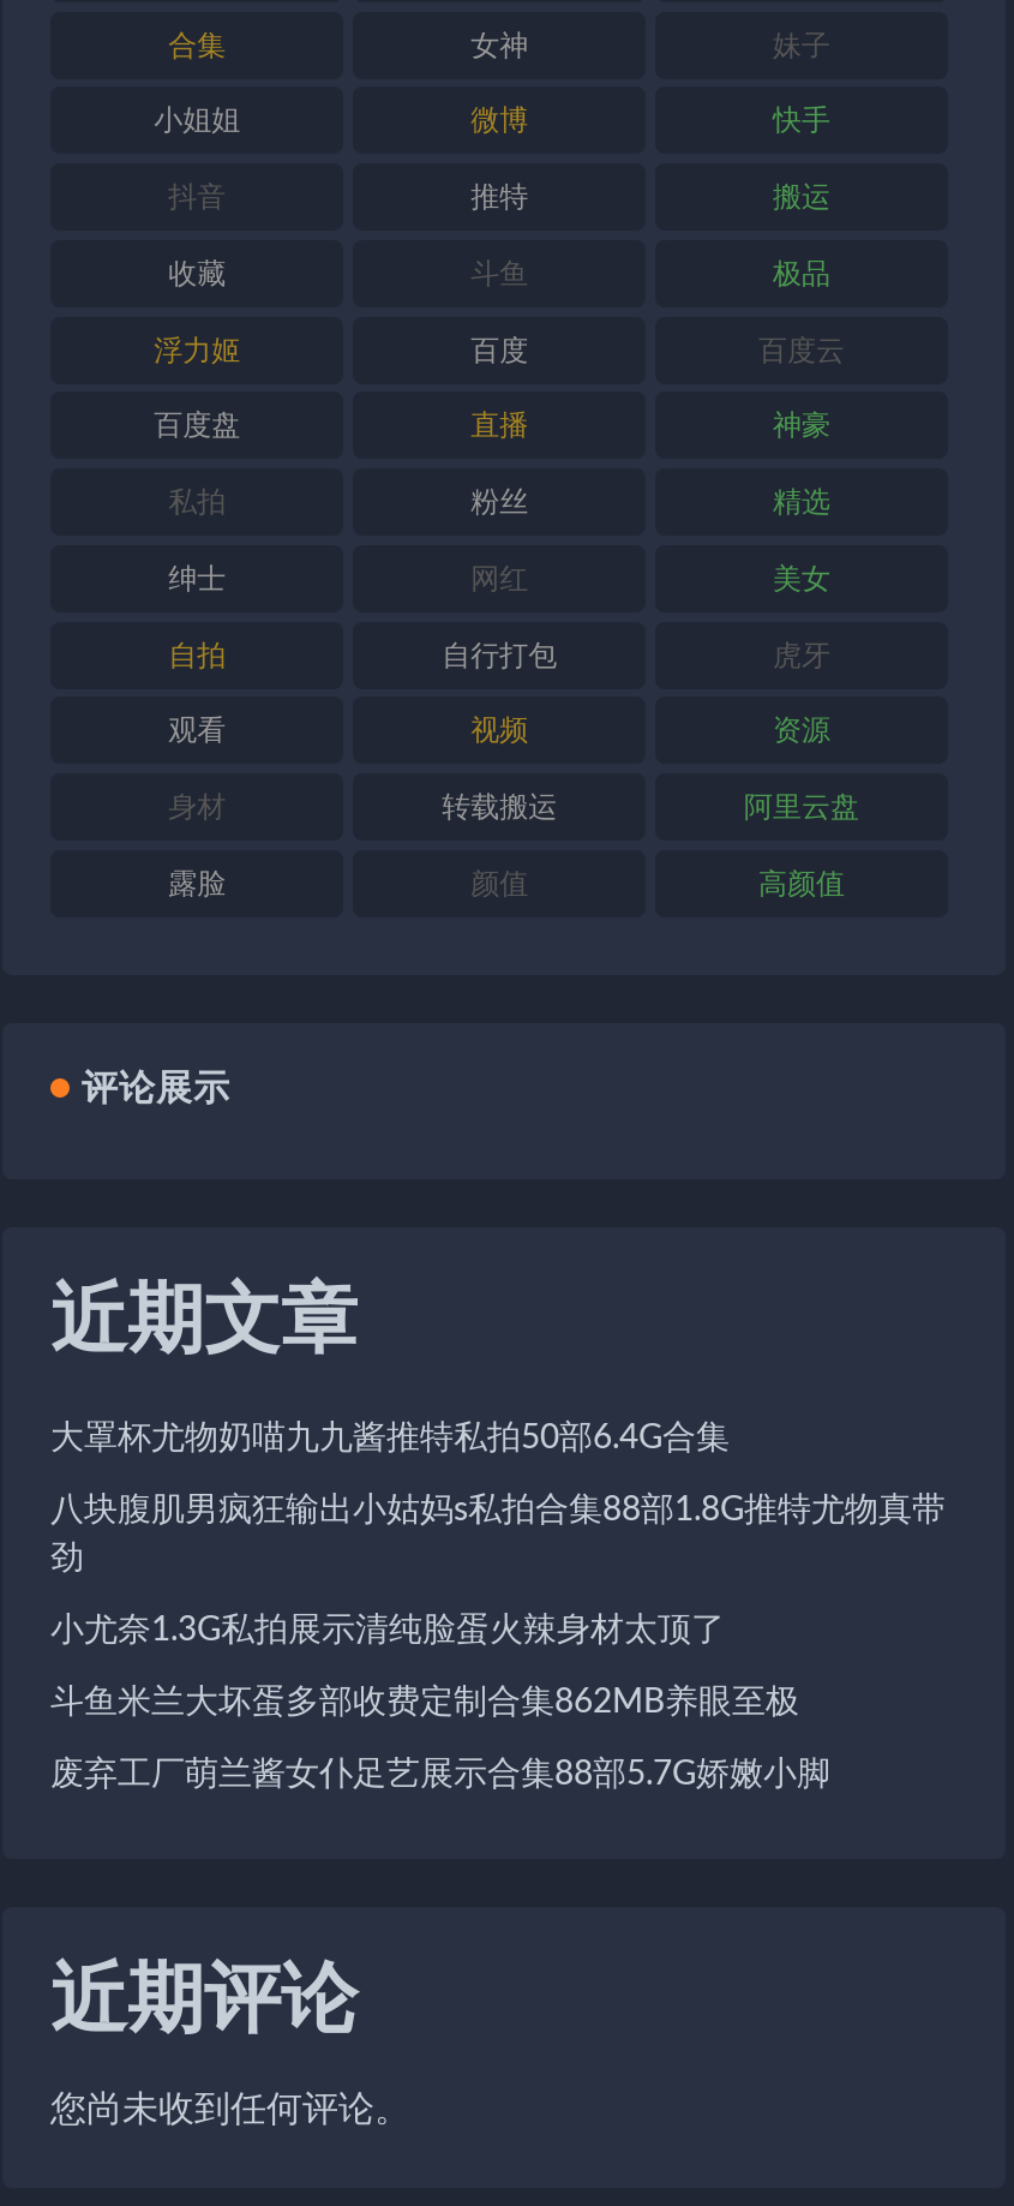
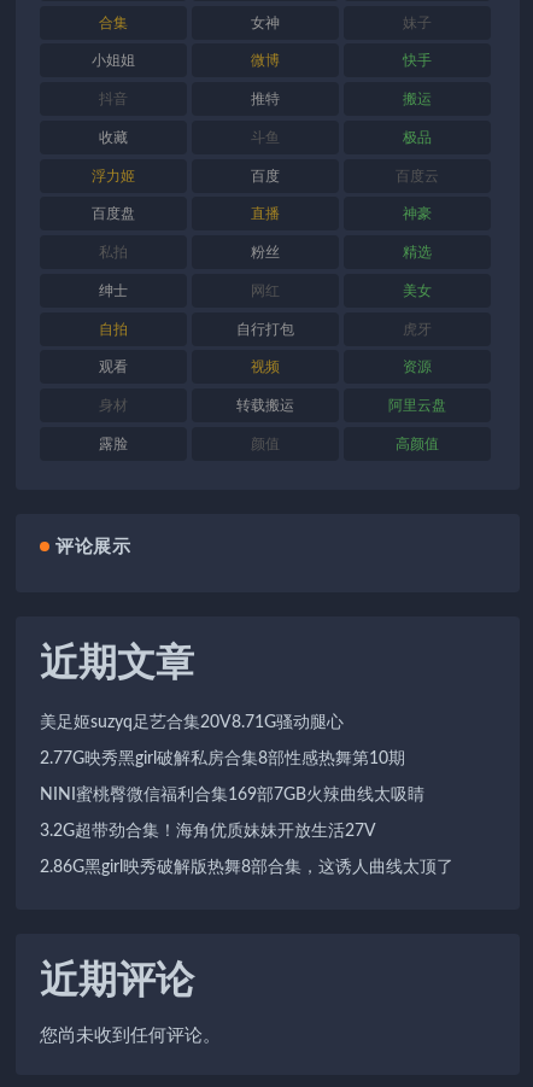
- 大罩杯尤物奶喵九九酱推特私拍50部6.4G合集
+ 美足姬suzyq足艺合集20V8.71G骚动腿心

- 八块腹肌男疯狂输出小姑妈s私拍合集88部1.8G推特尤物真带
- 劲
+ 2.77G映秀黑girl破解私房合集8部性感热舞第10期

- 小尤奈1.3G私拍展示清纯脸蛋火辣身材太顶了
+ NINI蜜桃臀微信福利合集169部7GB火辣曲线太吸睛

- 斗鱼米兰大坏蛋多部收费定制合集862MB养眼至极
+ 3.2G超带劲合集！海角优质妹妹开放生活27V

- 废弃工厂萌兰酱女仆足艺展示合集88部5.7G娇嫩小脚
+ 2.86G黑girl映秀破解版热舞8部合集，这诱人曲线太顶了
